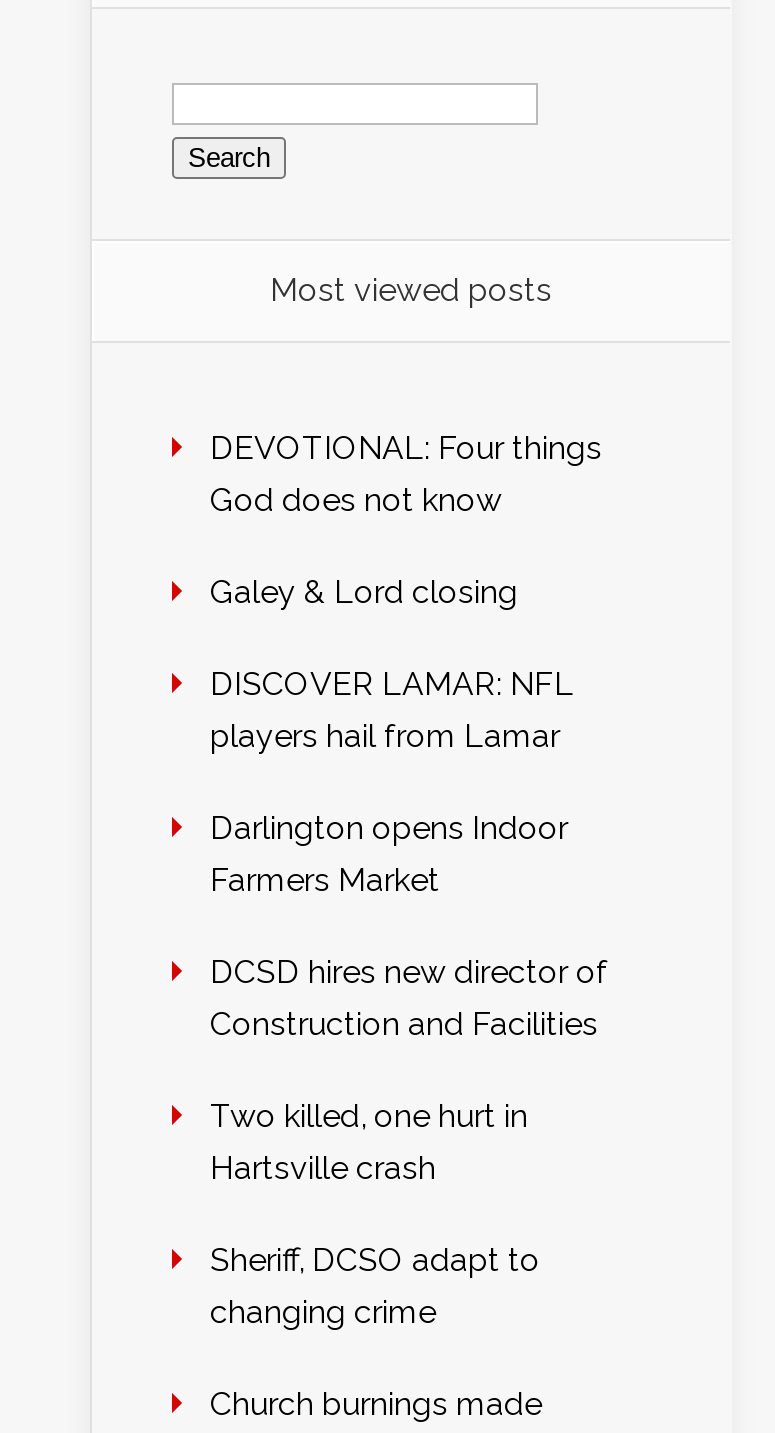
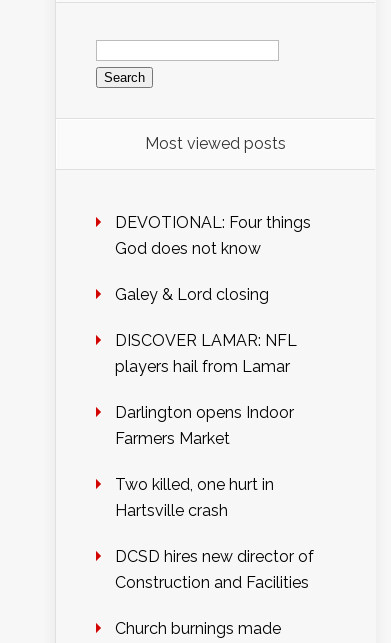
moved down: DCSD hires new director of | Construction and Facilities

- Sheriff, DCSO adapt to
- changing crime
